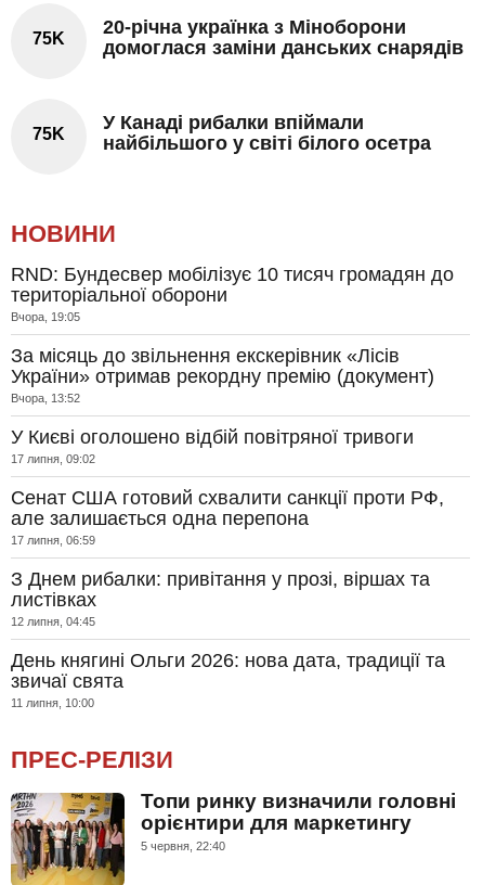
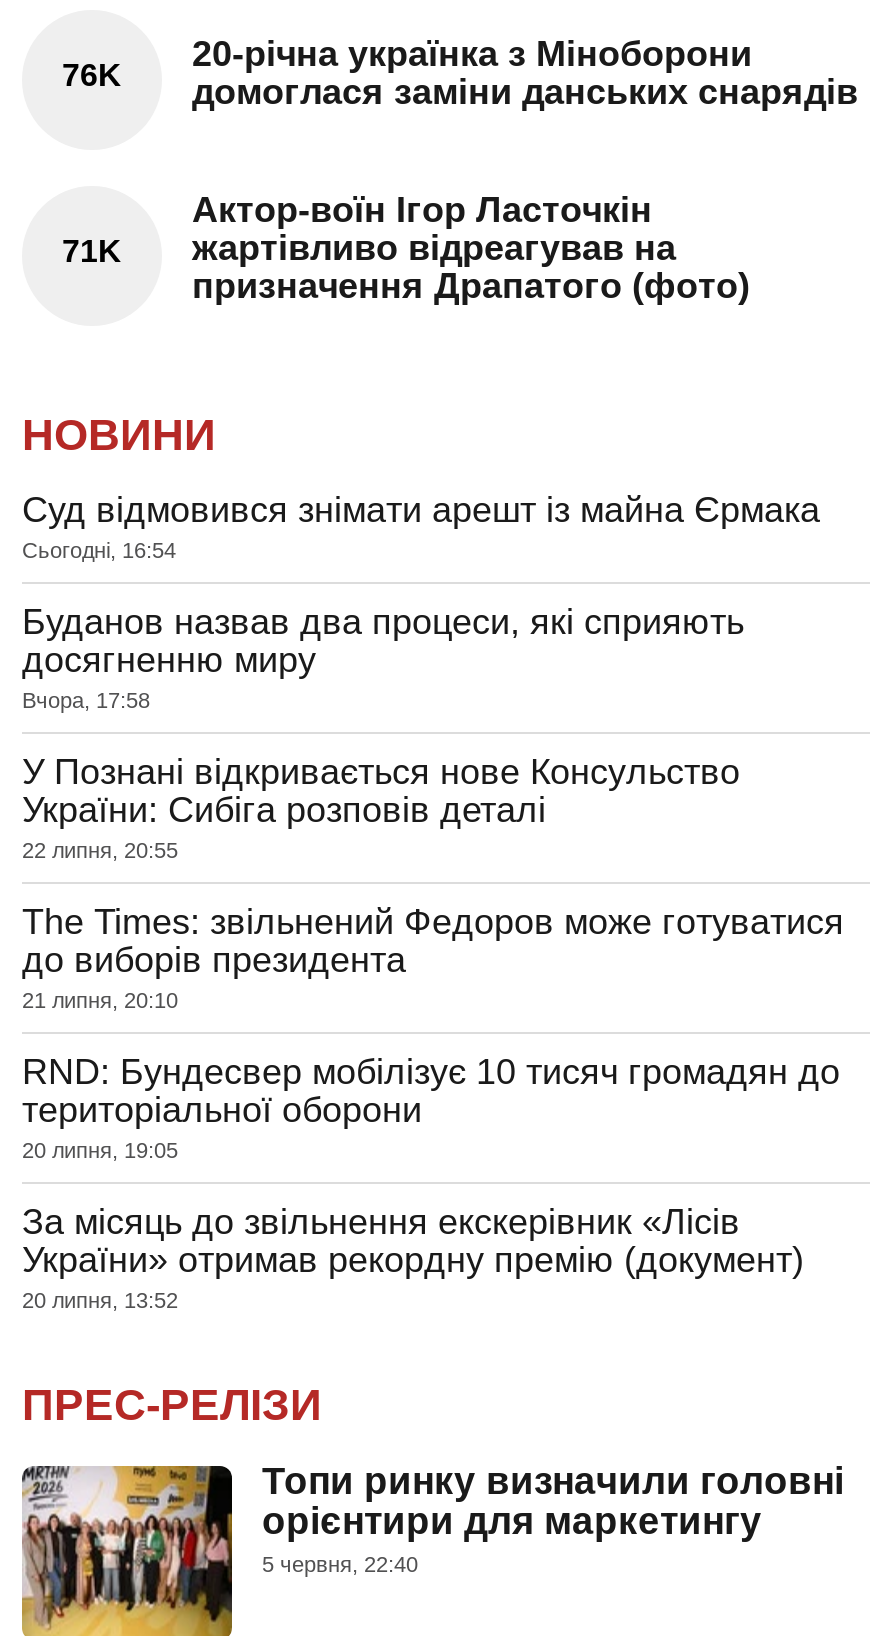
- 75K
+ 76K

- У Канаді рибалки впіймали
- найбільшого у світі білого осетра
+ Актор-воїн Ігор Ласточкін
+ жартівливо відреагував на
+ призначення Драпатого (фото)

- 75K
+ 71K

+ Суд відмовився знімати арешт із майна Єрмака
+ Сьогодні, 16:54
+ Буданов назвав два процеси, які сприяють
+ досягненню миру
+ Вчора, 17:58
+ У Познані відкривається нове Консульство
+ України: Сибіга розповів деталі
+ 22 липня, 20:55
+ The Times: звільнений Федоров може готуватися
+ до виборів президента
+ 21 липня, 20:10

moved down: RND: Бундесвер мобілізує 10 тисяч громадян до | територіальної оборони

- Вчора, 19:05
+ 20 липня, 19:05

moved down: За місяць до звільнення екскерівник «Лісів | України» отримав рекордну премію (документ)

- Вчора, 13:52
- У Києві оголошено відбій повітряної тривоги
- 17 липня, 09:02
- Сенат США готовий схвалити санкції проти РФ,
- але залишається одна перепона
- 17 липня, 06:59
- З Днем рибалки: привітання у прозі, віршах та
- листівках
- 12 липня, 04:45
- День княгині Ольги 2026: нова дата, традиції та
- звичаї свята
- 11 липня, 10:00
+ 20 липня, 13:52
